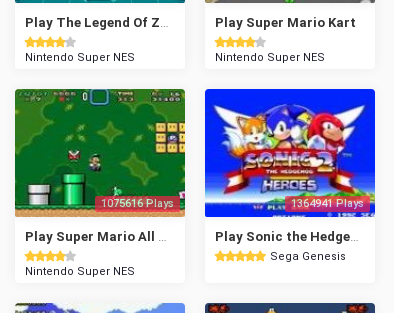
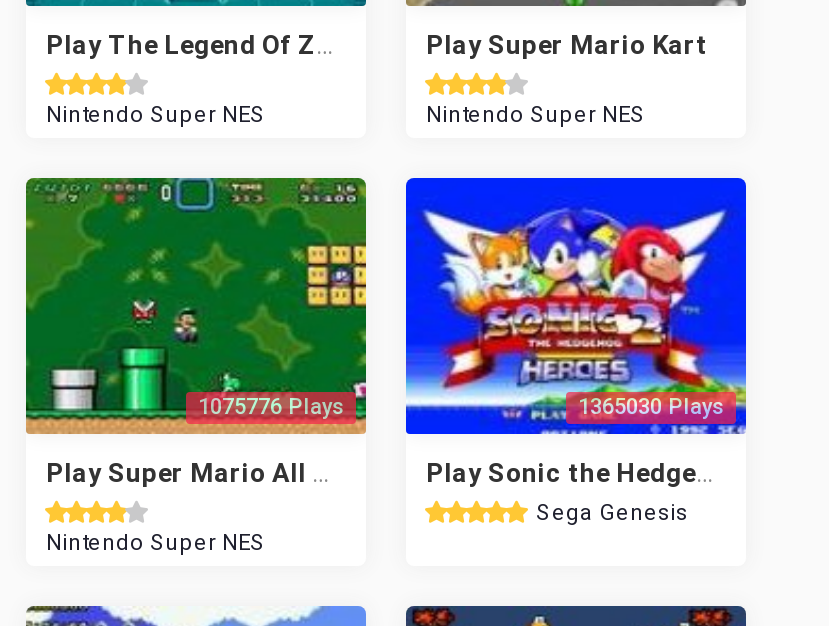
- 1075616 Plays
+ 1075776 Plays

- 1364941 Plays
+ 1365030 Plays
